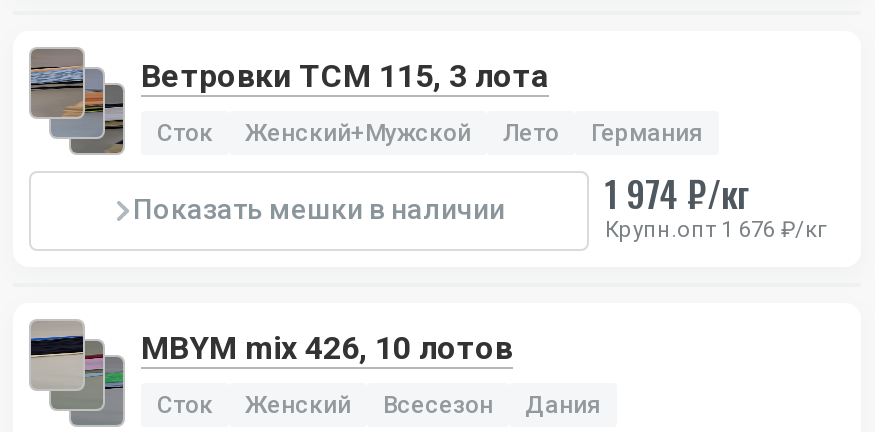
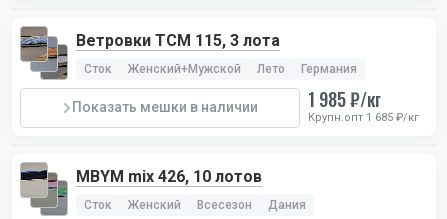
- 1 974 ₽/кг
+ 1 985 ₽/кг

- Крупн.опт 1 676 ₽/кг
+ Крупн.опт 1 685 ₽/кг
